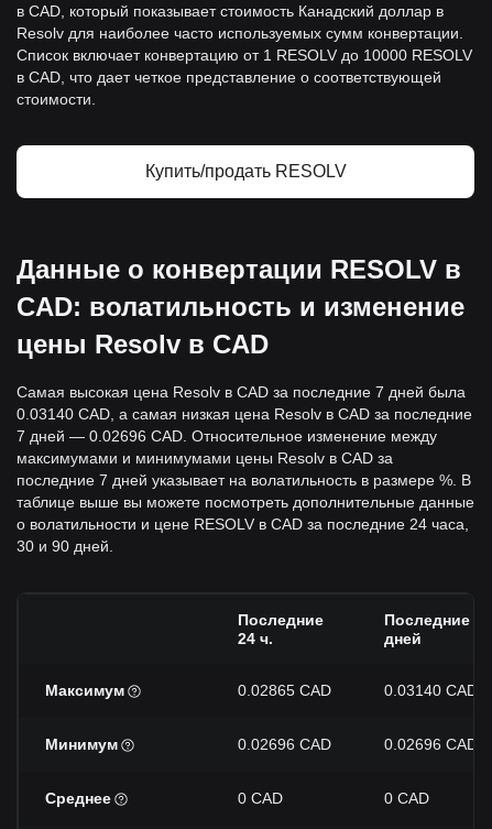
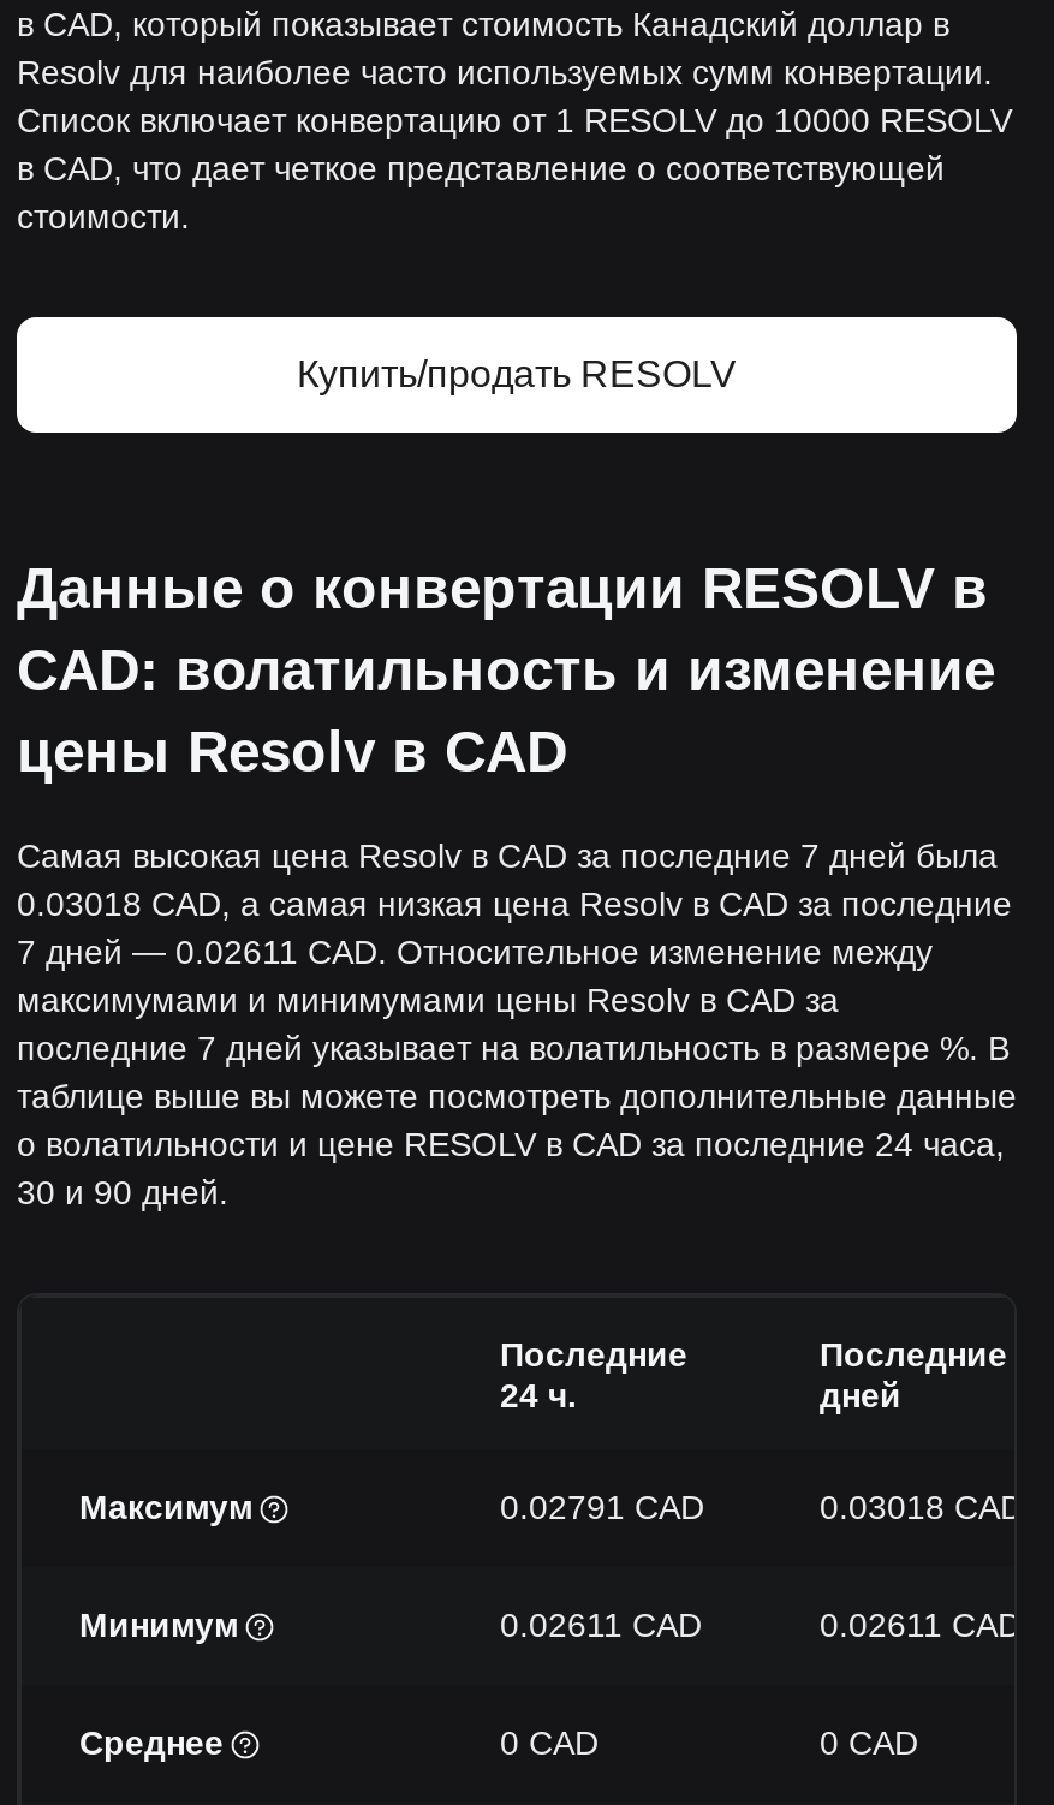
- 0.03140 CAD, а самая низкая цена Resolv в CAD за последние
+ 0.03018 CAD, а самая низкая цена Resolv в CAD за последние

- 7 дней — 0.02696 CAD. Относительное изменение между
+ 7 дней — 0.02611 CAD. Относительное изменение между

- 0.02865 CAD
+ 0.02791 CAD

- 0.03140 CAD
+ 0.03018 CAD

- 0.02696 CAD
+ 0.02611 CAD

- 0.02696 CAD
+ 0.02611 CAD
